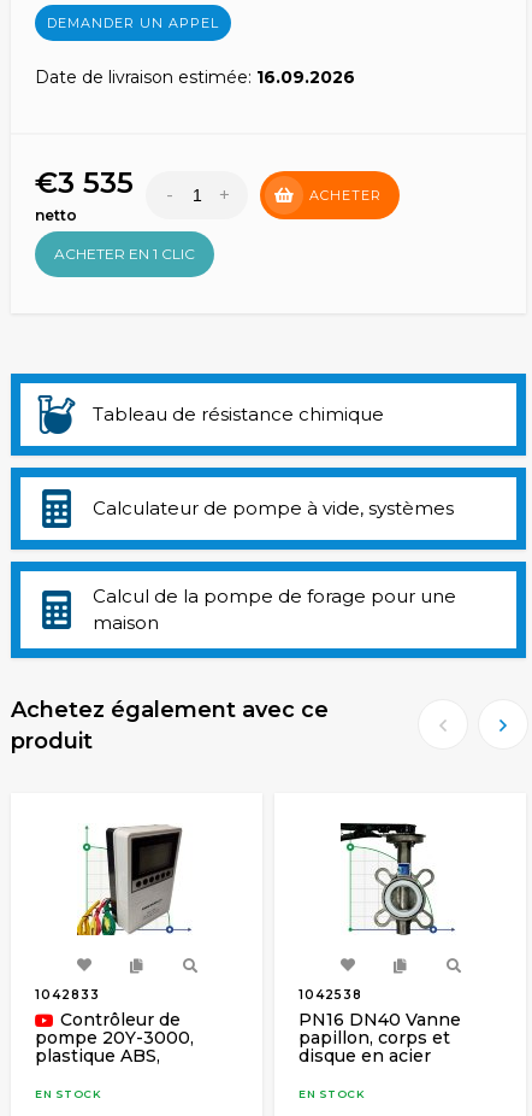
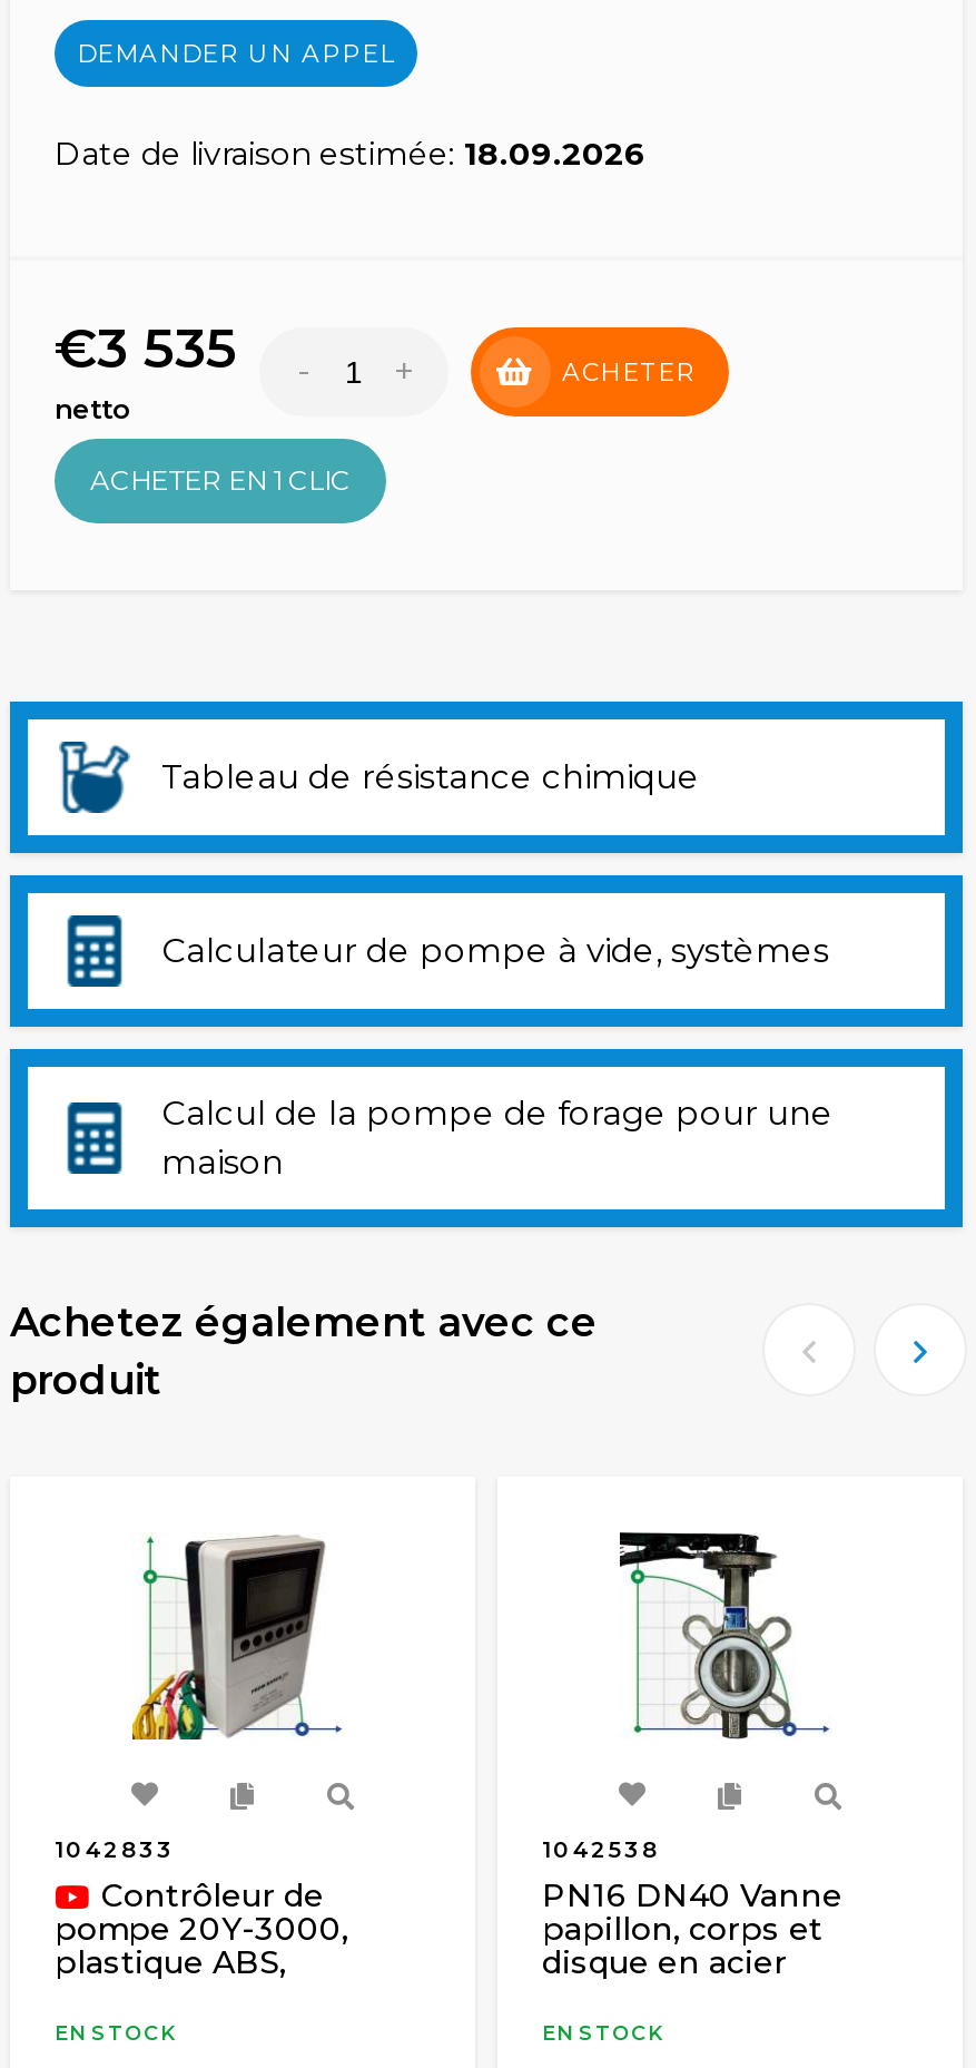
- Date de livraison estimée: 16.09.2026
+ Date de livraison estimée: 18.09.2026
